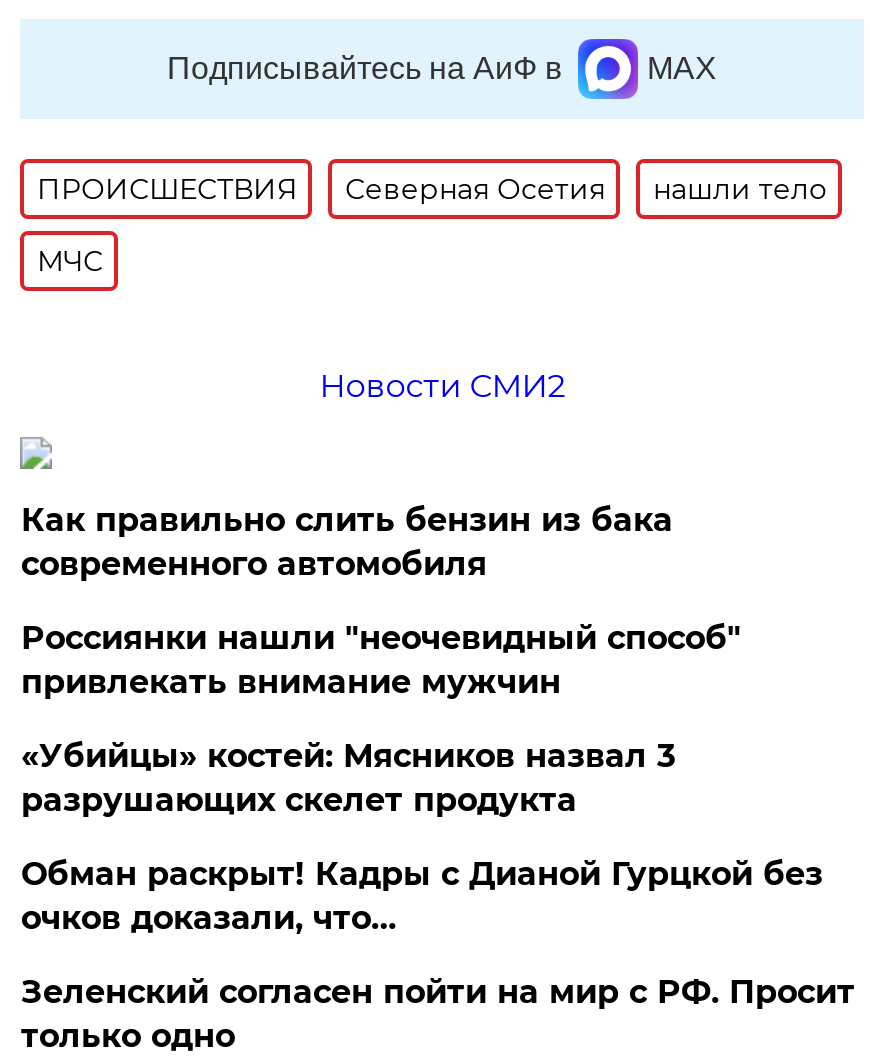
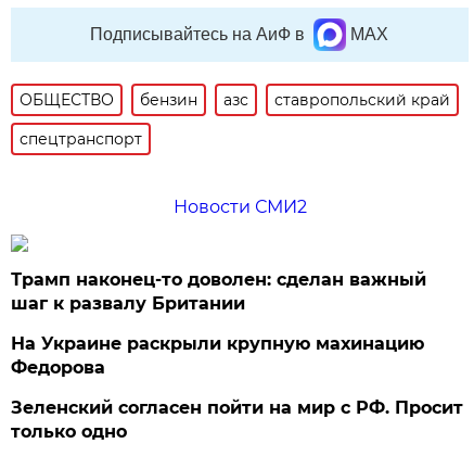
- ПРОИСШЕСТВИЯ
- Северная Осетия
- нашли тело
+ ОБЩЕСТВО
+ бензин
+ азс
+ ставропольский край

- МЧС
+ спецтранспорт

- Как правильно слить бензин из бака
- современного автомобиля
- Россиянки нашли "неочевидный способ"
- привлекать внимание мужчин
- «Убийцы» костей: Мясников назвал 3
- разрушающих скелет продукта
- Обман раскрыт! Кадры с Дианой Гурцкой без
- очков доказали, что…
+ Трамп наконец-то доволен: сделан важный
+ шаг к развалу Британии
+ На Украине раскрыли крупную махинацию
+ Федорова
